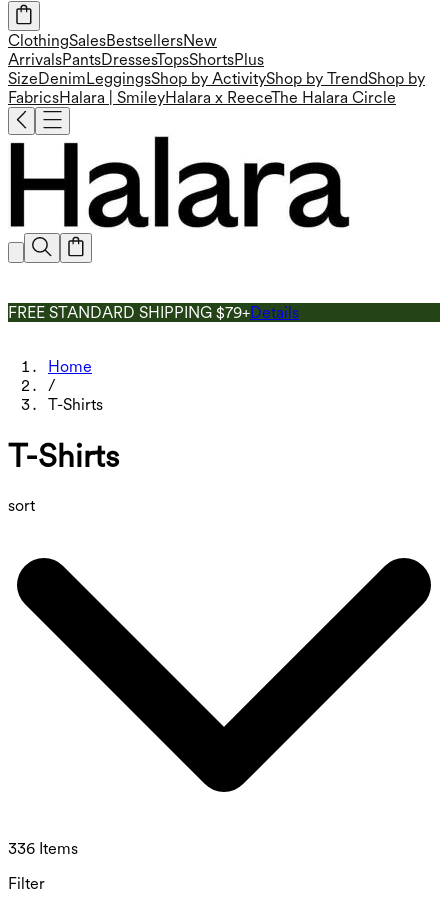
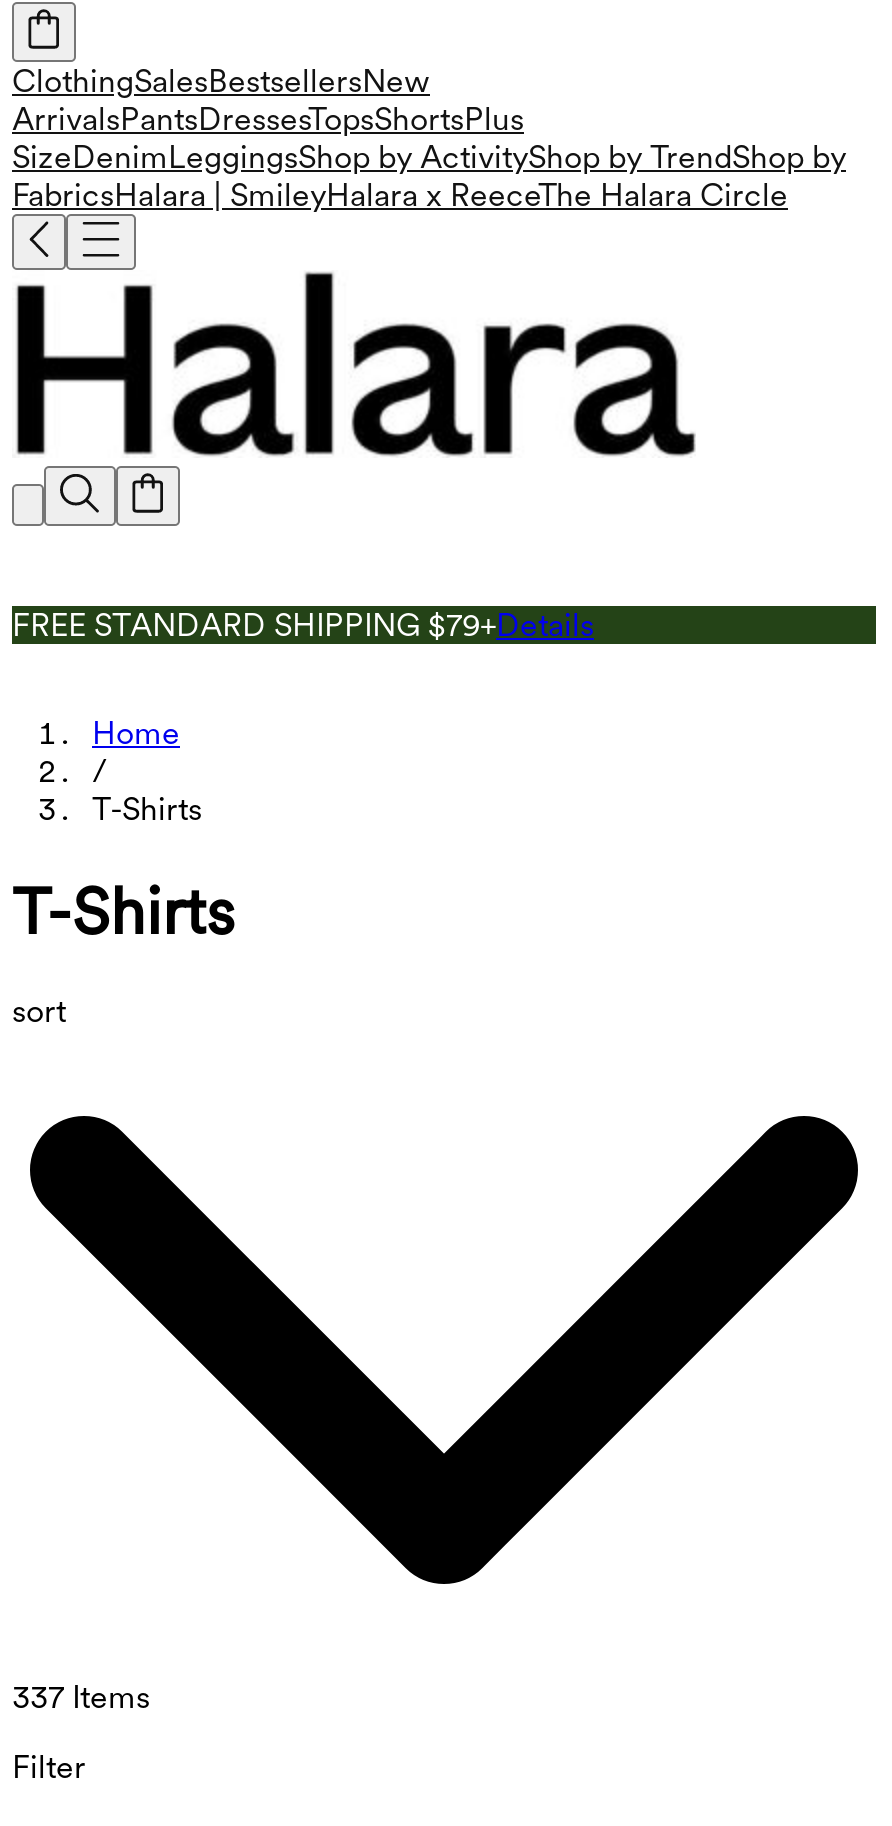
- 336 Items
+ 337 Items
